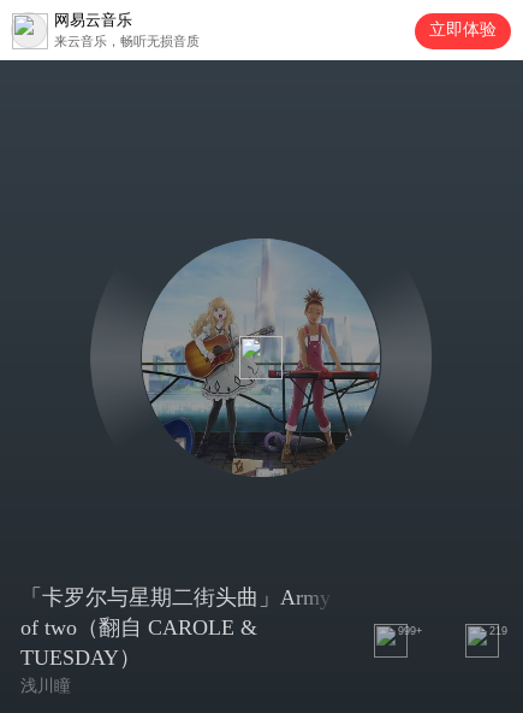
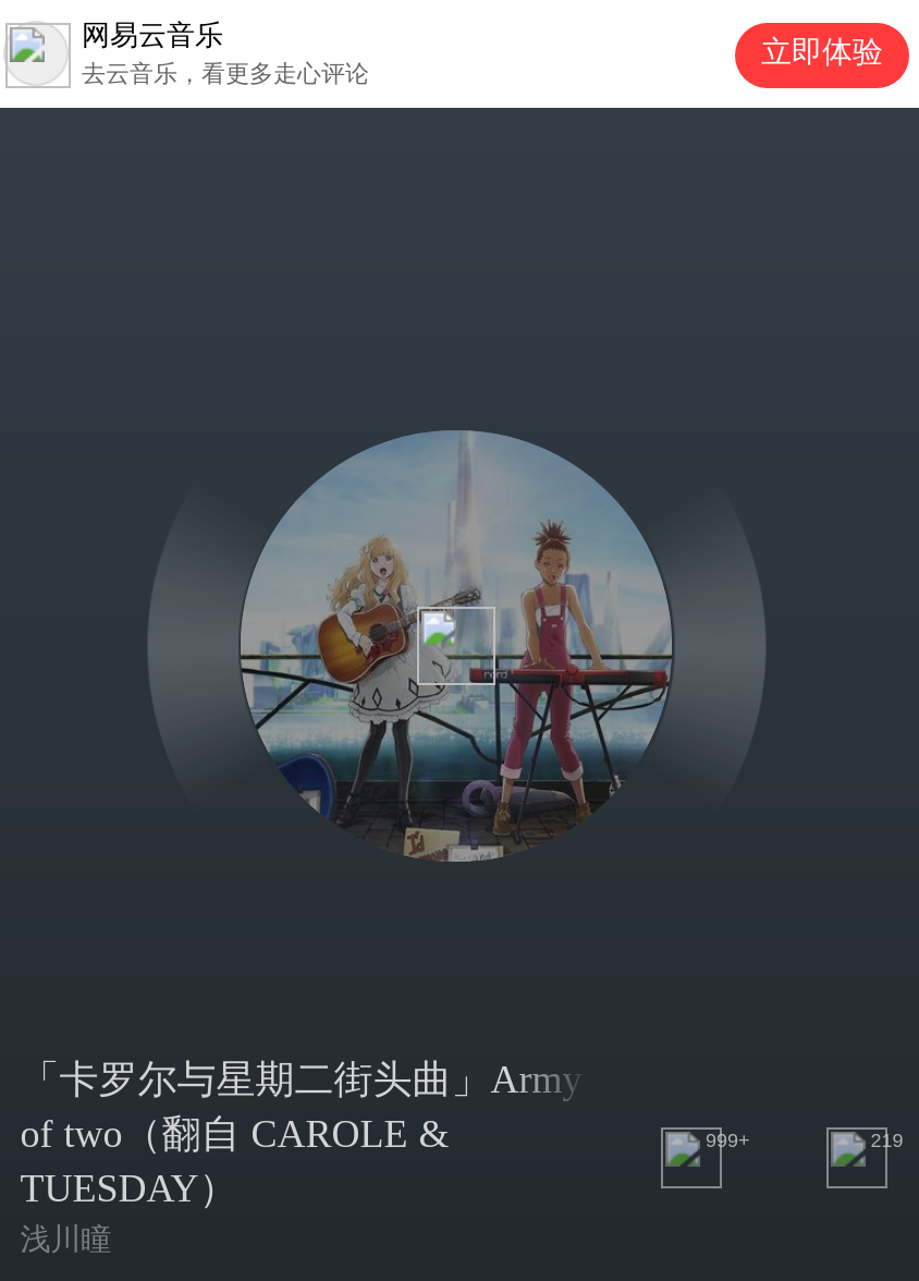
- 来云音乐，畅听无损音质
+ 去云音乐，看更多走心评论
